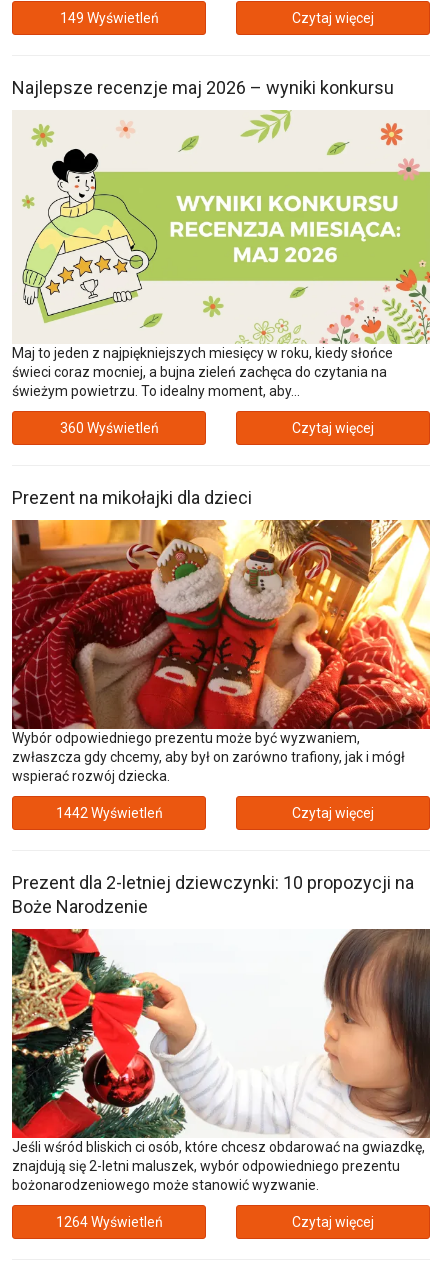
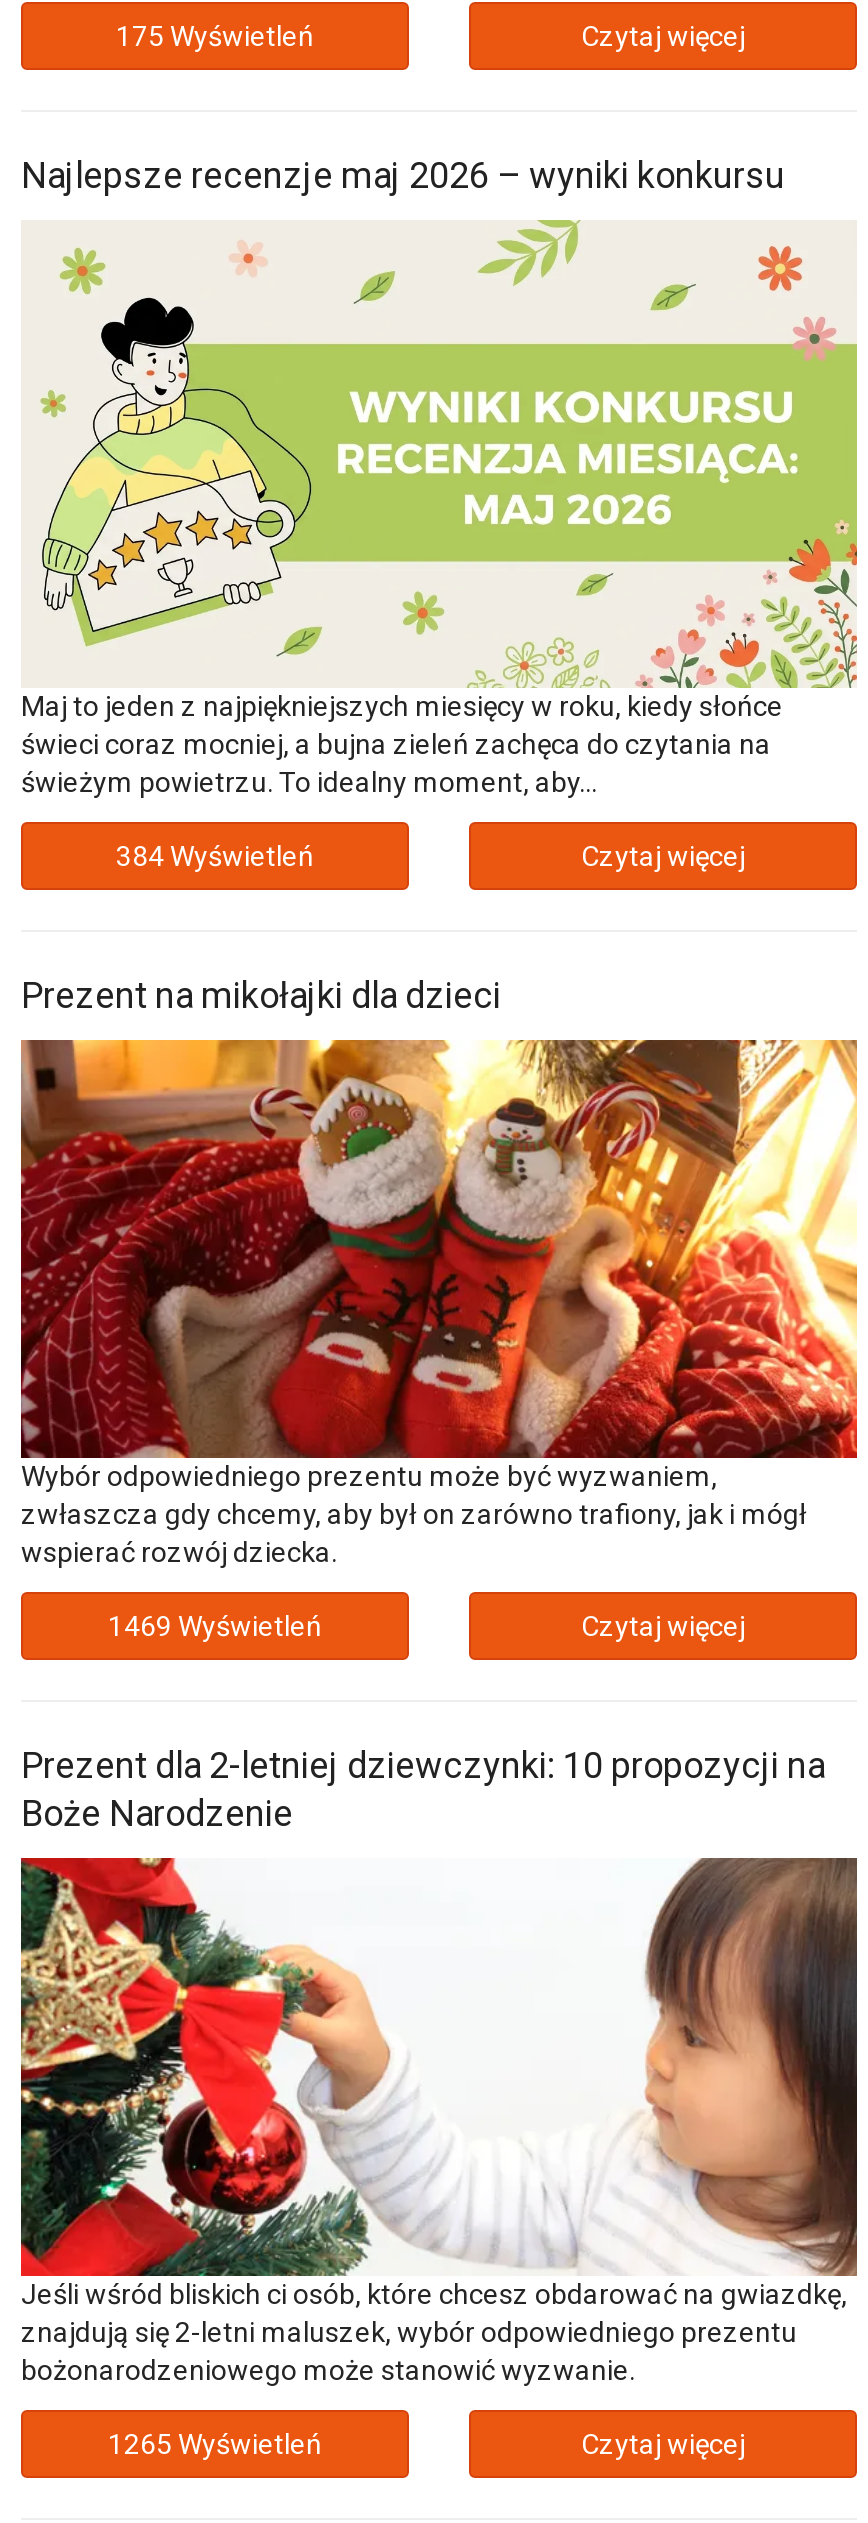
- 149 Wyświetleń
+ 175 Wyświetleń

- 360 Wyświetleń
+ 384 Wyświetleń

- 1442 Wyświetleń
+ 1469 Wyświetleń

- 1264 Wyświetleń
+ 1265 Wyświetleń
